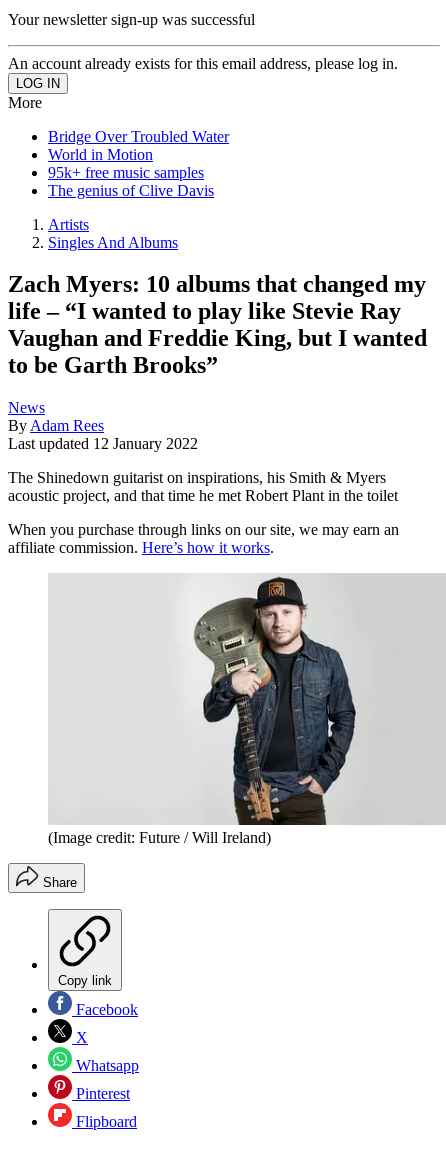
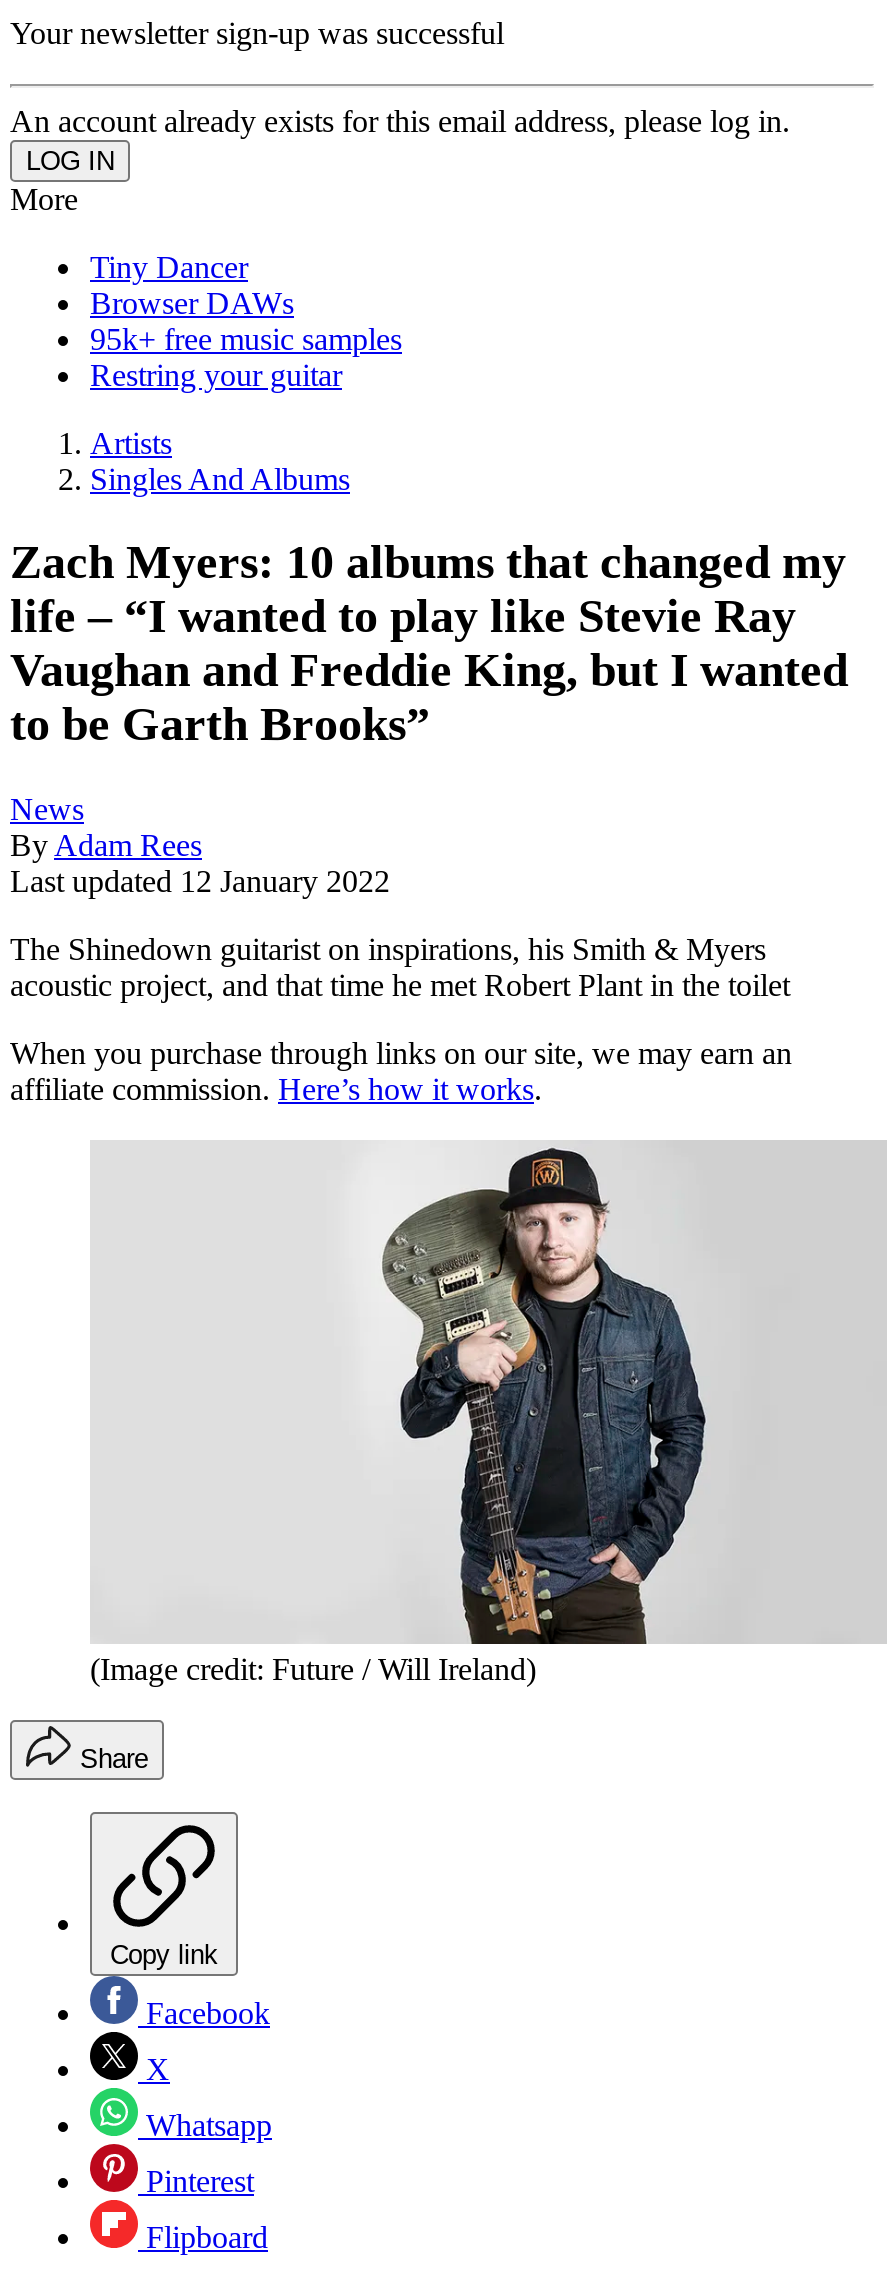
- Bridge Over Troubled Water
- World in Motion
+ Tiny Dancer
+ Browser DAWs

- The genius of Clive Davis
+ Restring your guitar
